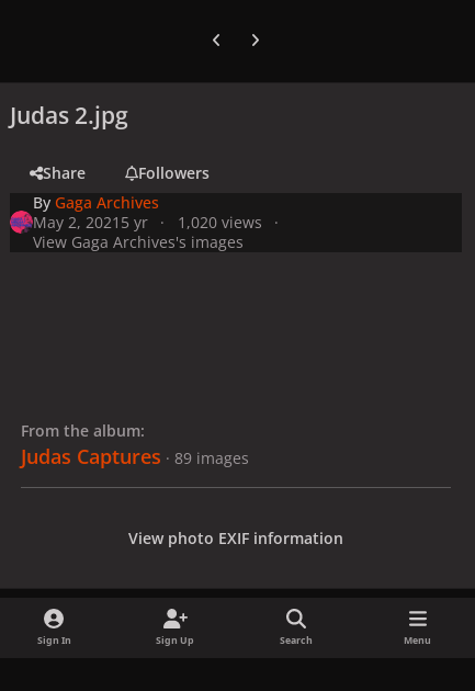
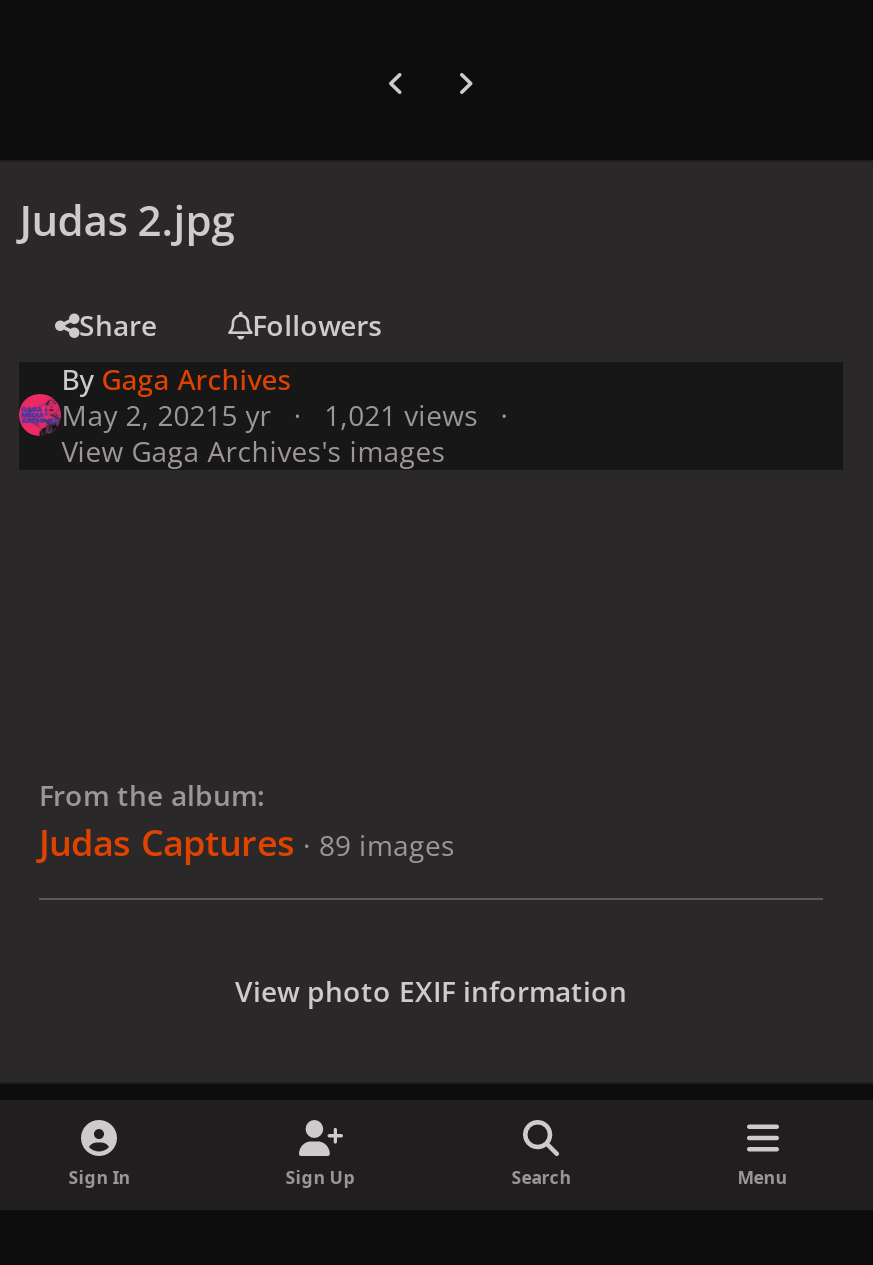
- May 2, 2021 5 yr 1,020 views
+ May 2, 2021 5 yr 1,021 views
